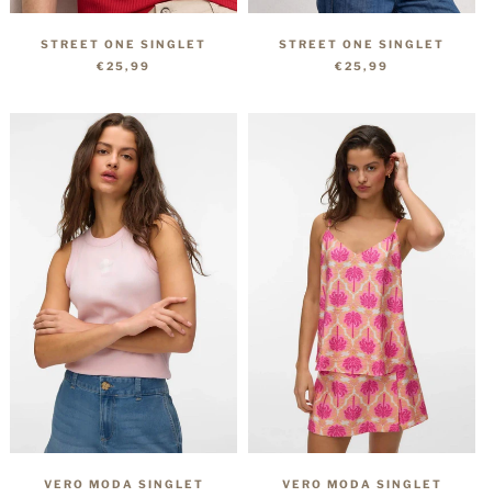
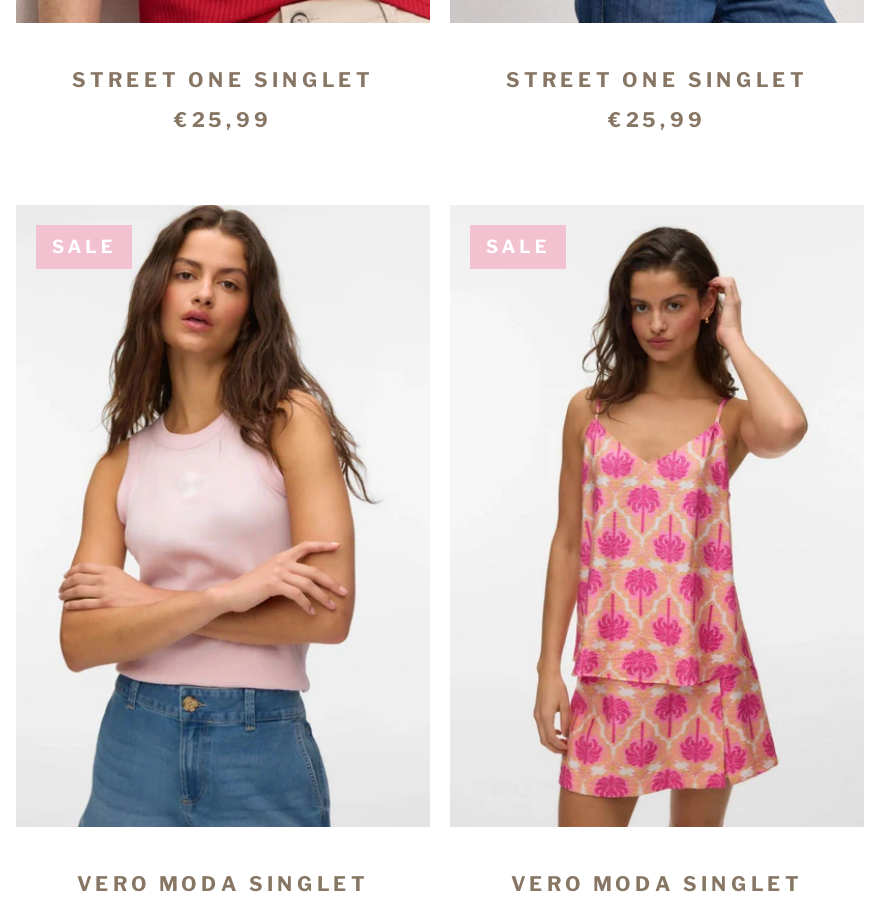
+ SALE

+ SALE
